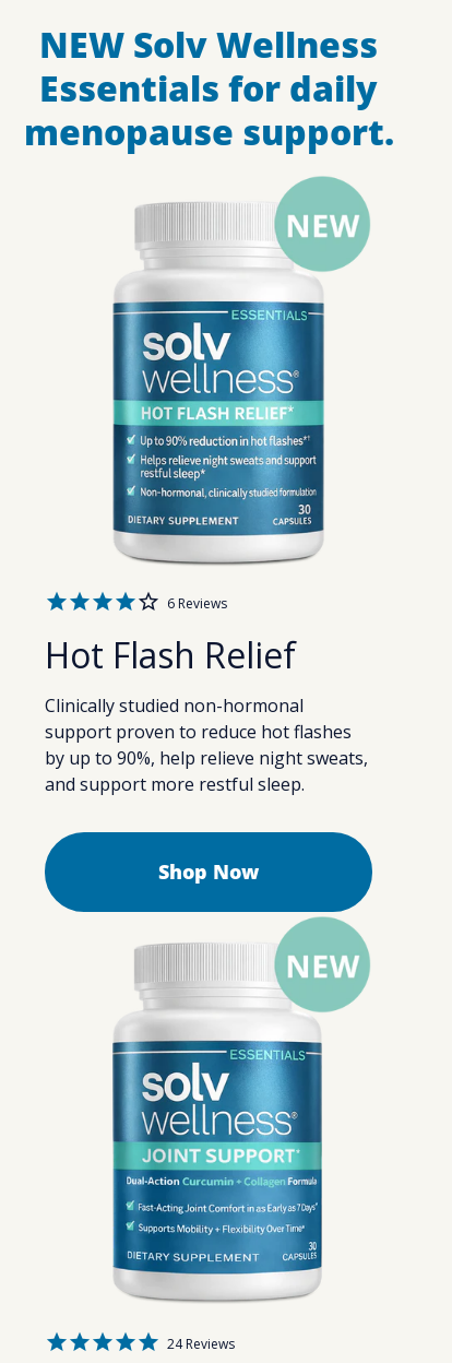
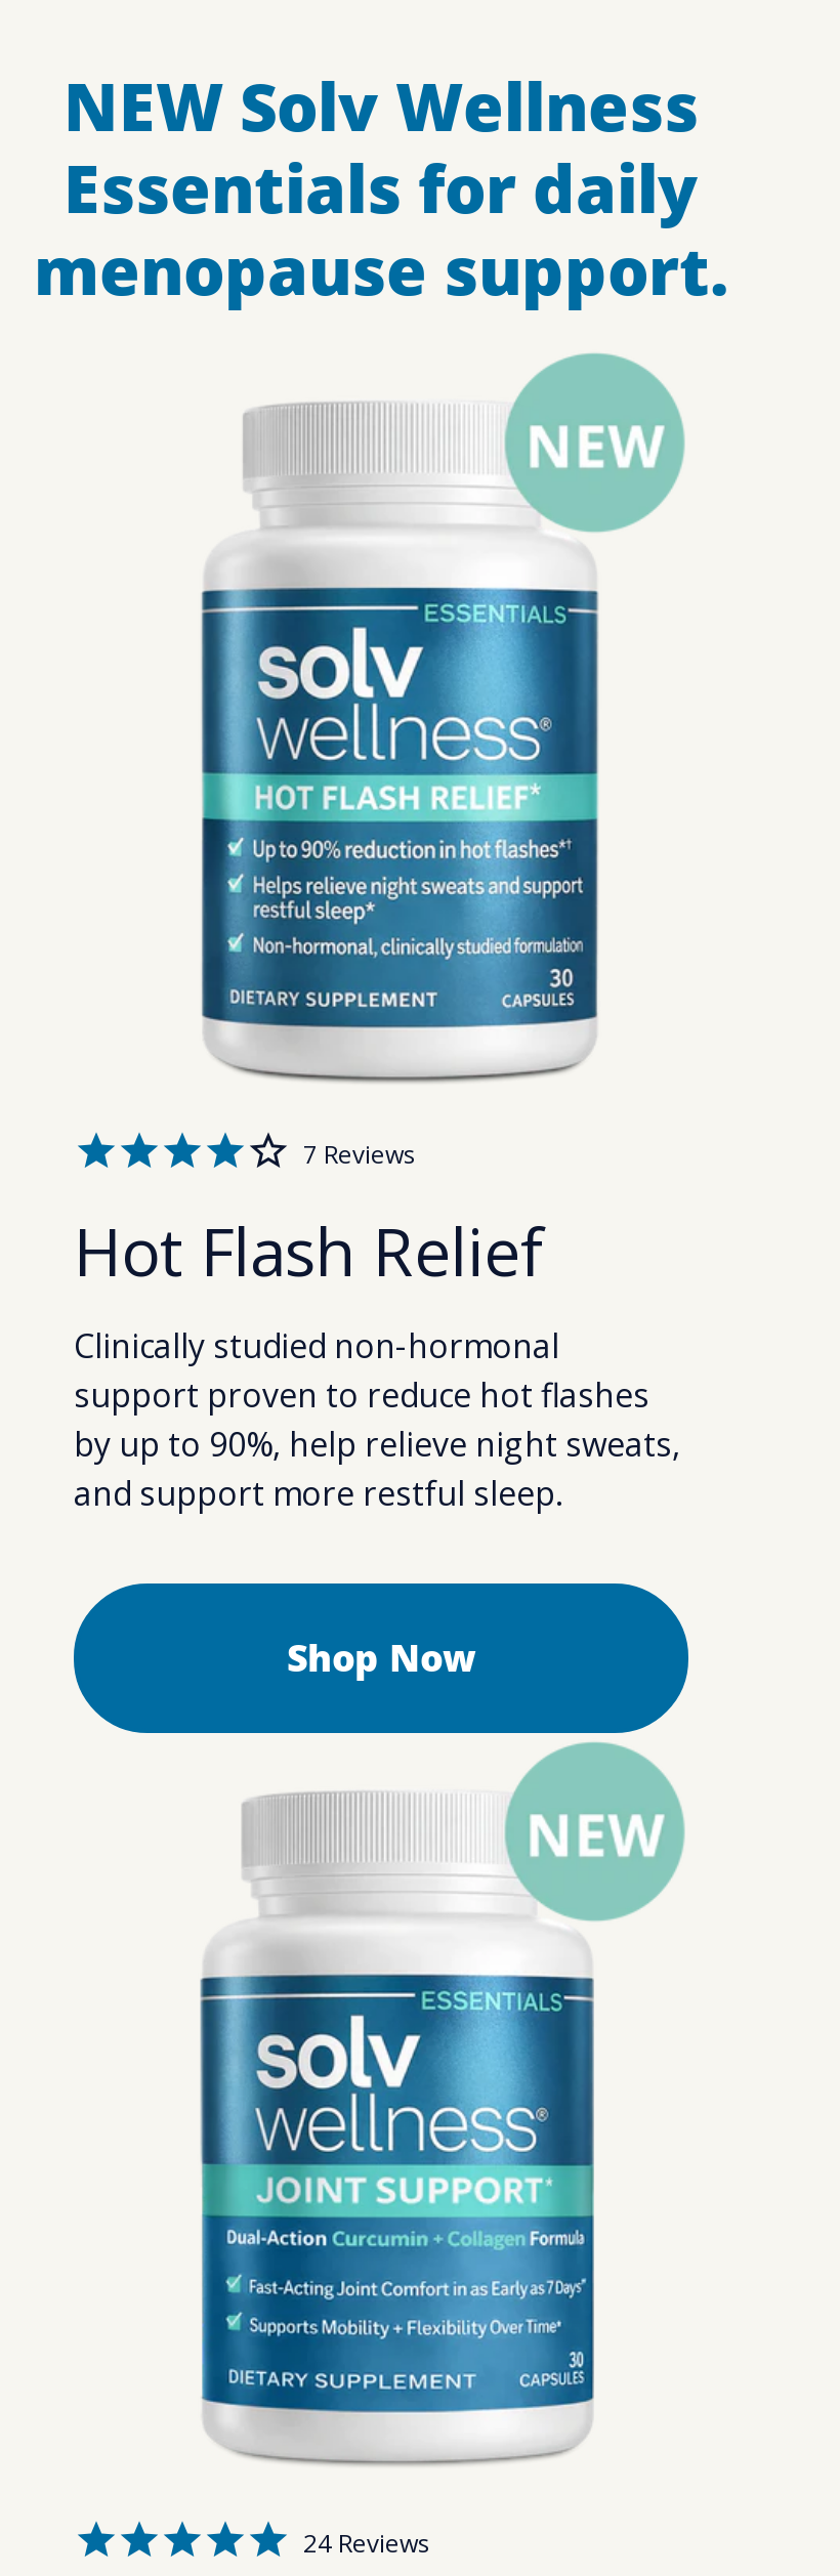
- 6 Reviews
+ 7 Reviews
